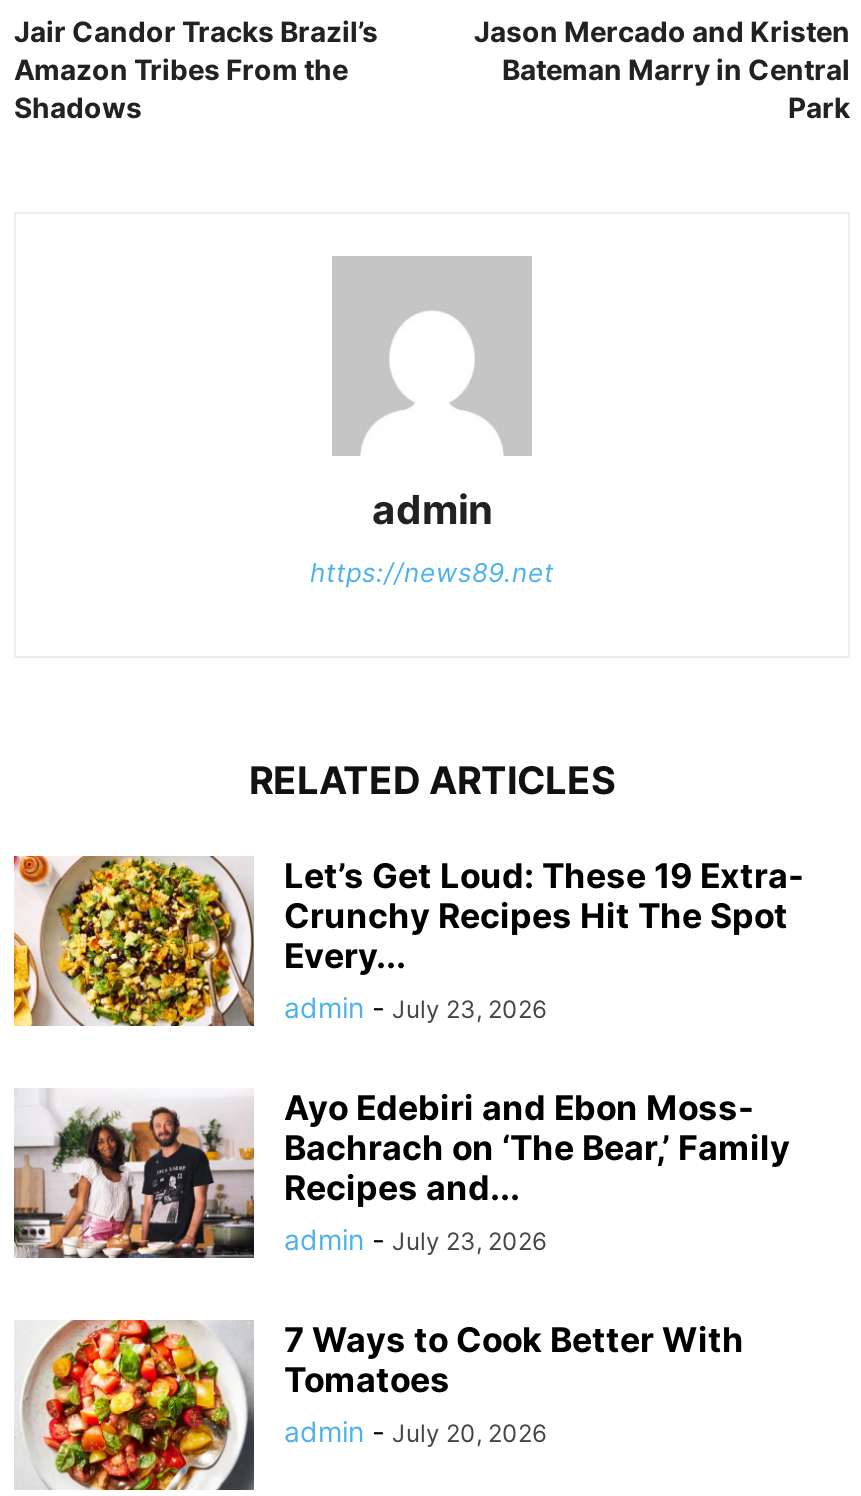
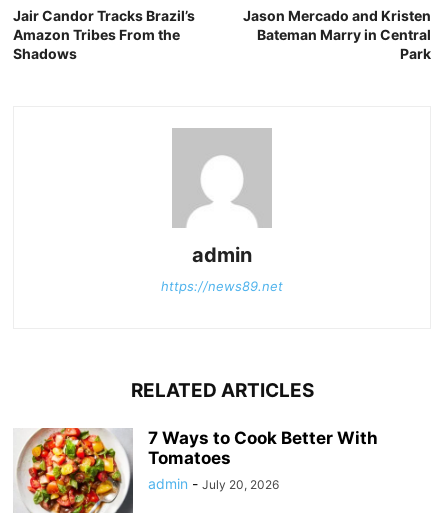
- [image]
- Let’s Get Loud: These 19 Extra-
- Crunchy Recipes Hit The Spot
- Every...
- admin - July 23, 2026
- Ayo Edebiri and Ebon Moss-
- Bachrach on ‘The Bear,’ Family
- Recipes and...
- admin - July 23, 2026

- [image]
